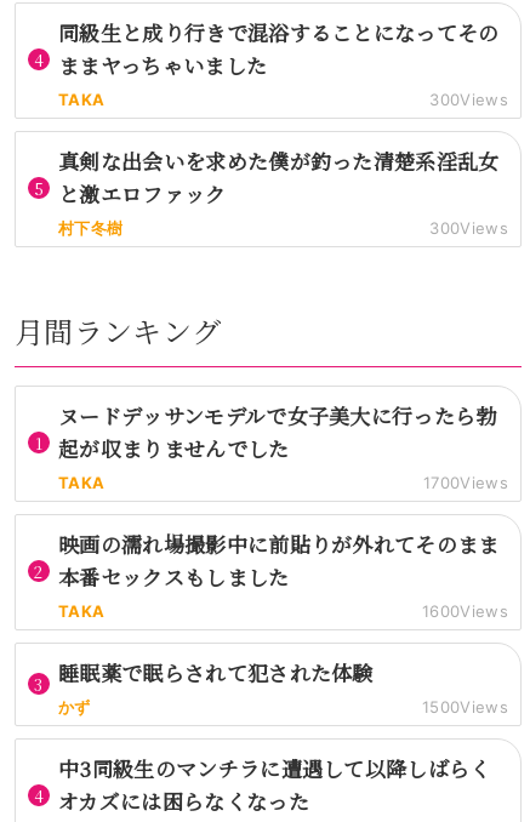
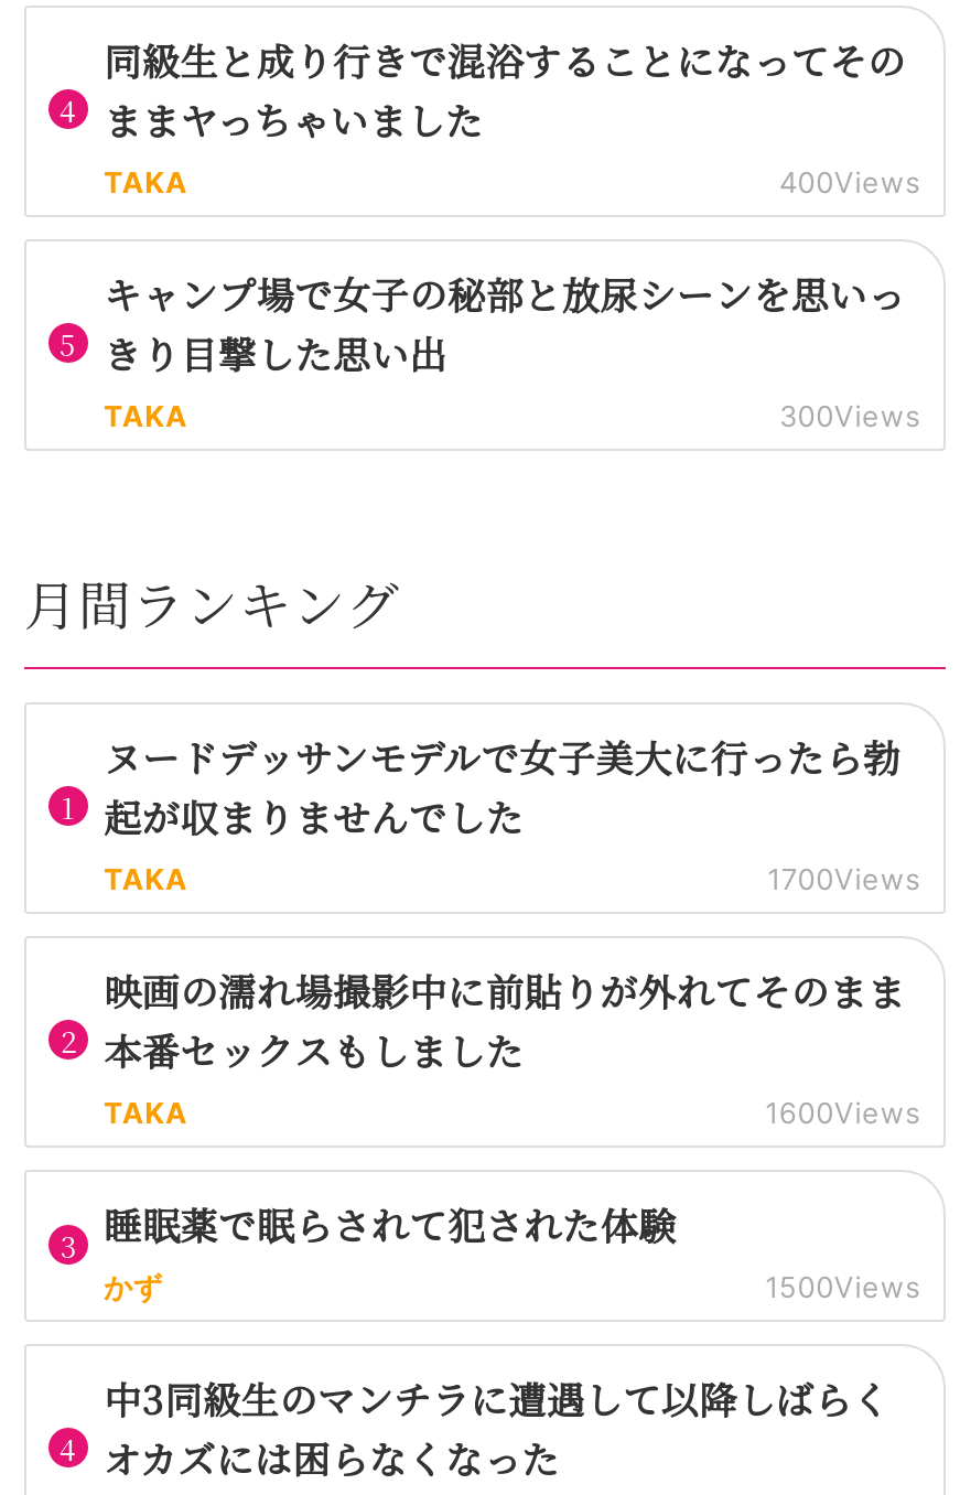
- 300Views
+ 400Views

- 真剣な出会いを求めた僕が釣った清楚系淫乱女
- と激エロファック
- 村下冬樹
+ キャンプ場で女子の秘部と放尿シーンを思いっ
+ きり目撃した思い出
+ TAKA
